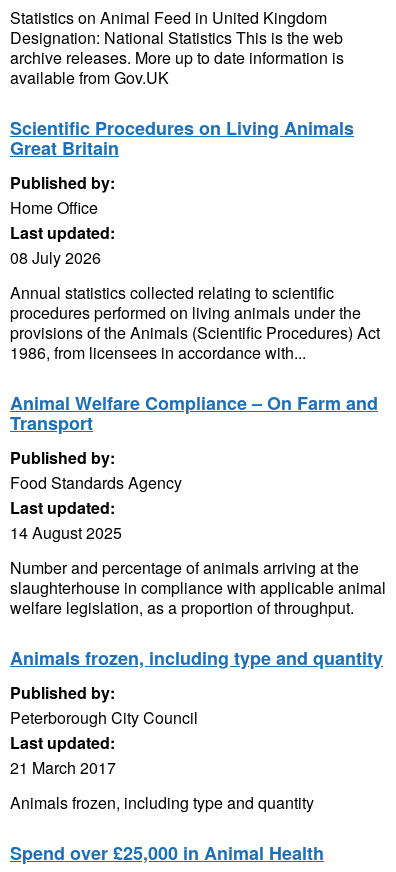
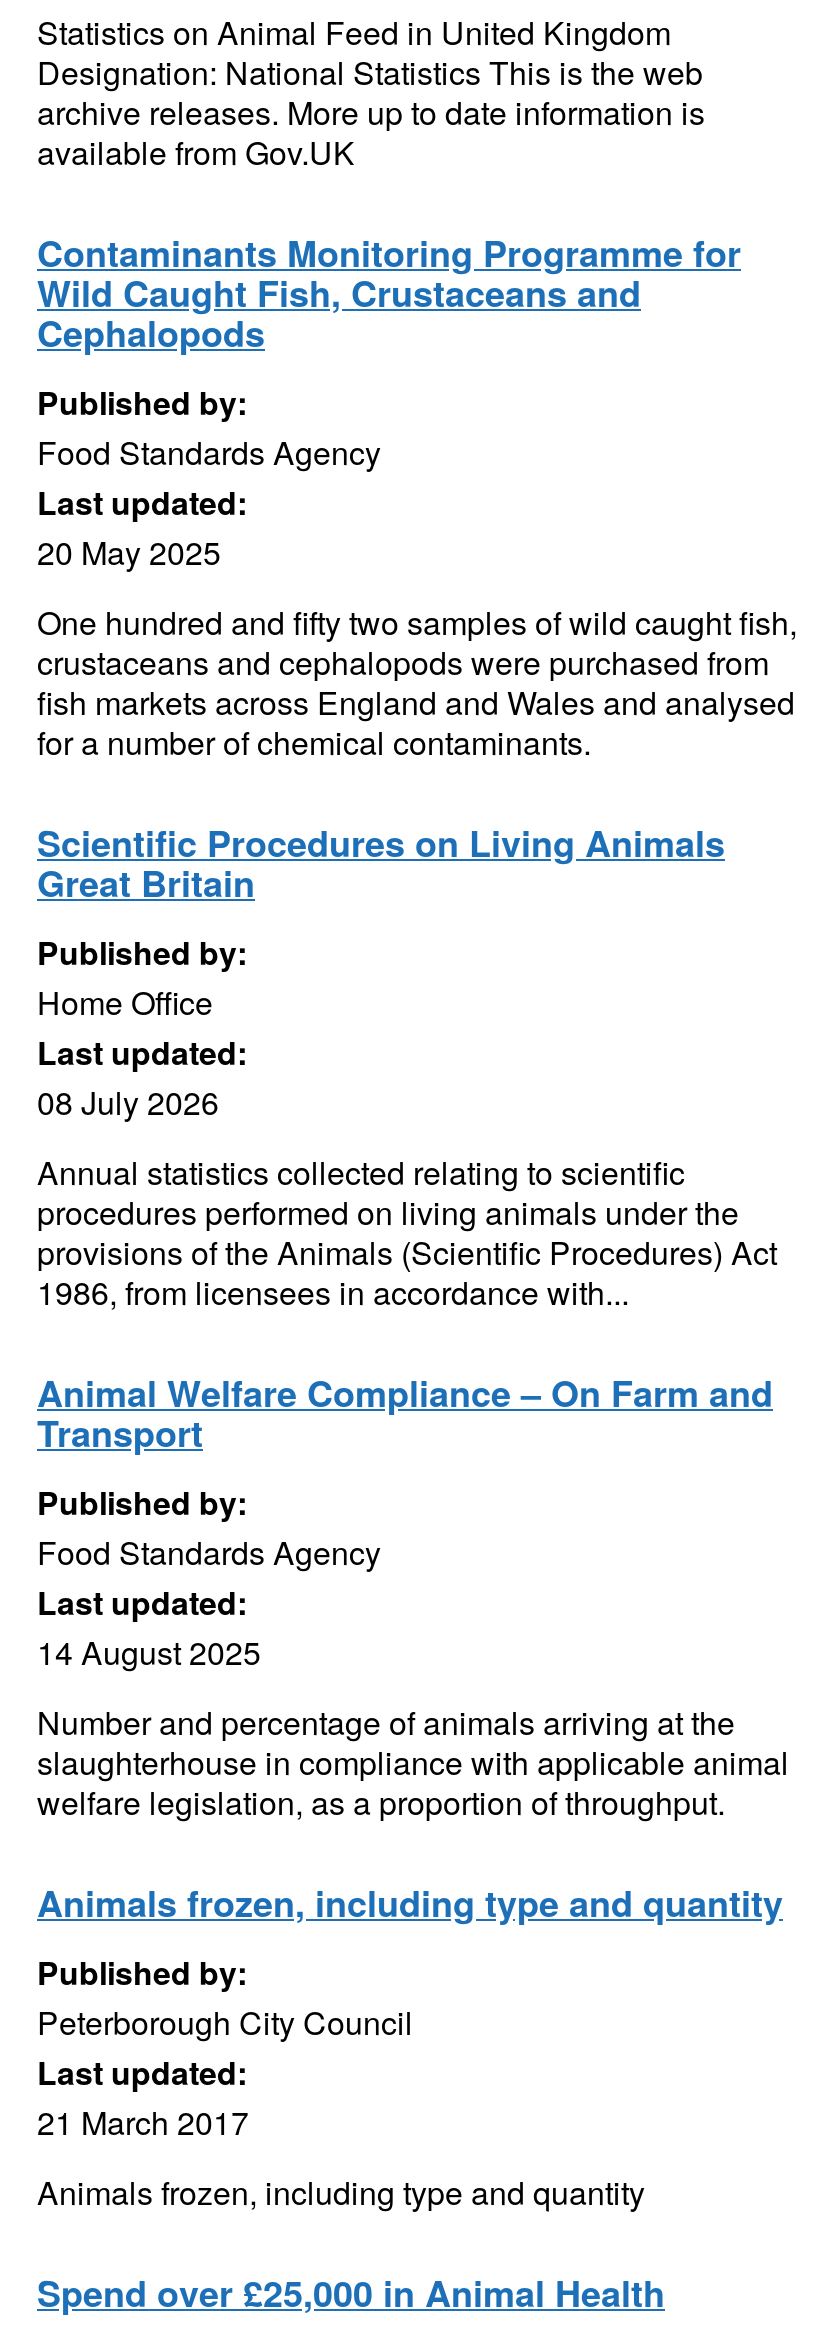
+ Contaminants Monitoring Programme for
+ Wild Caught Fish, Crustaceans and
+ Cephalopods
+ Published by:
+ Food Standards Agency
+ Last updated:
+ 20 May 2025
+ One hundred and fifty two samples of wild caught fish,
+ crustaceans and cephalopods were purchased from
+ fish markets across England and Wales and analysed
+ for a number of chemical contaminants.
